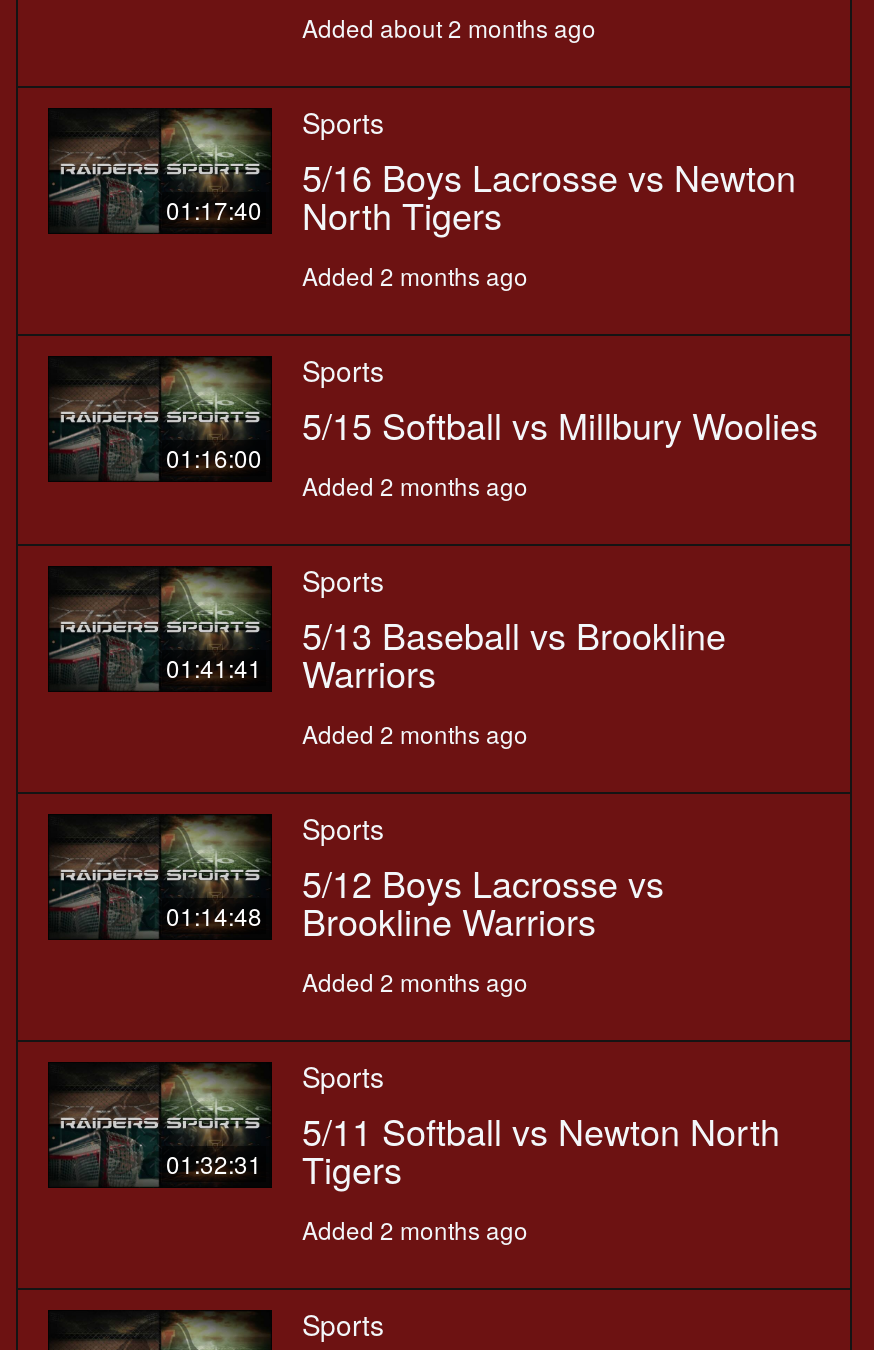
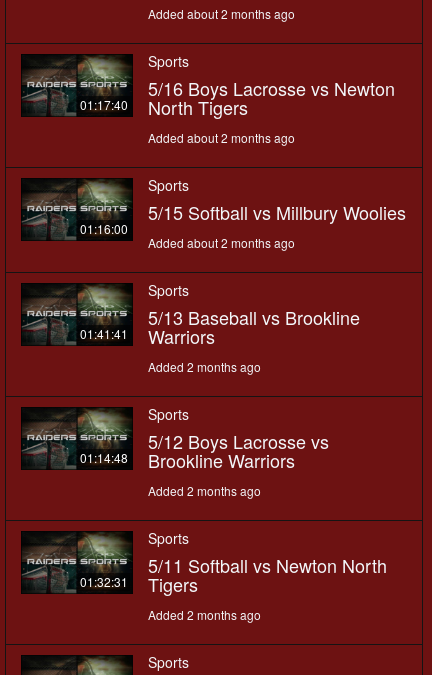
- Added 2 months ago
+ Added about 2 months ago

- Added 2 months ago
+ Added about 2 months ago
